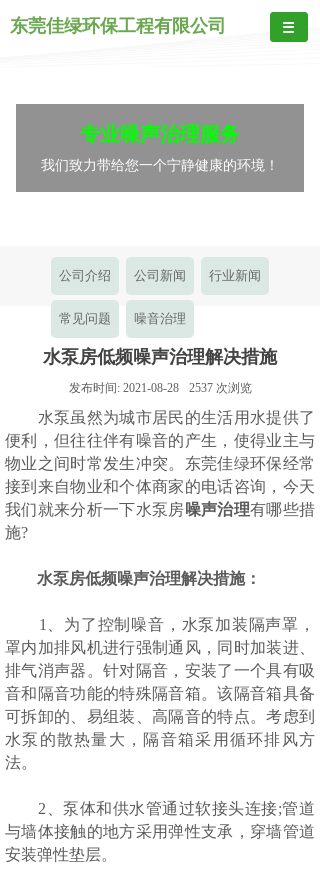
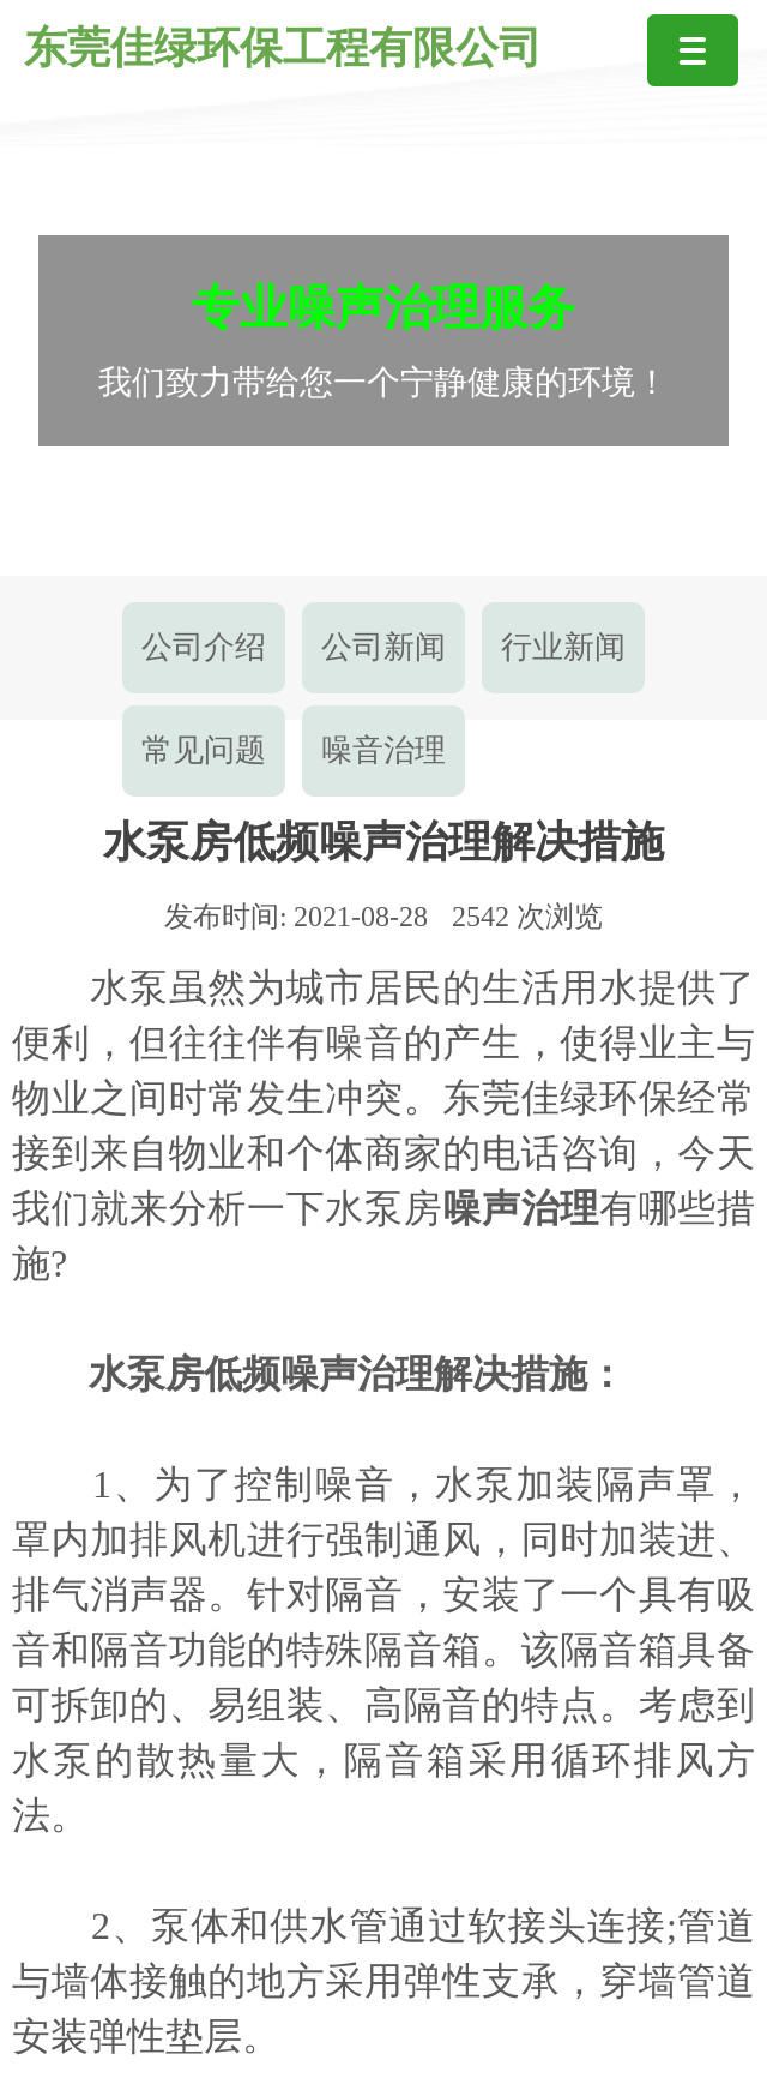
- 发布时间: 2021-08-28 2537次浏览
+ 发布时间: 2021-08-28 2542次浏览
